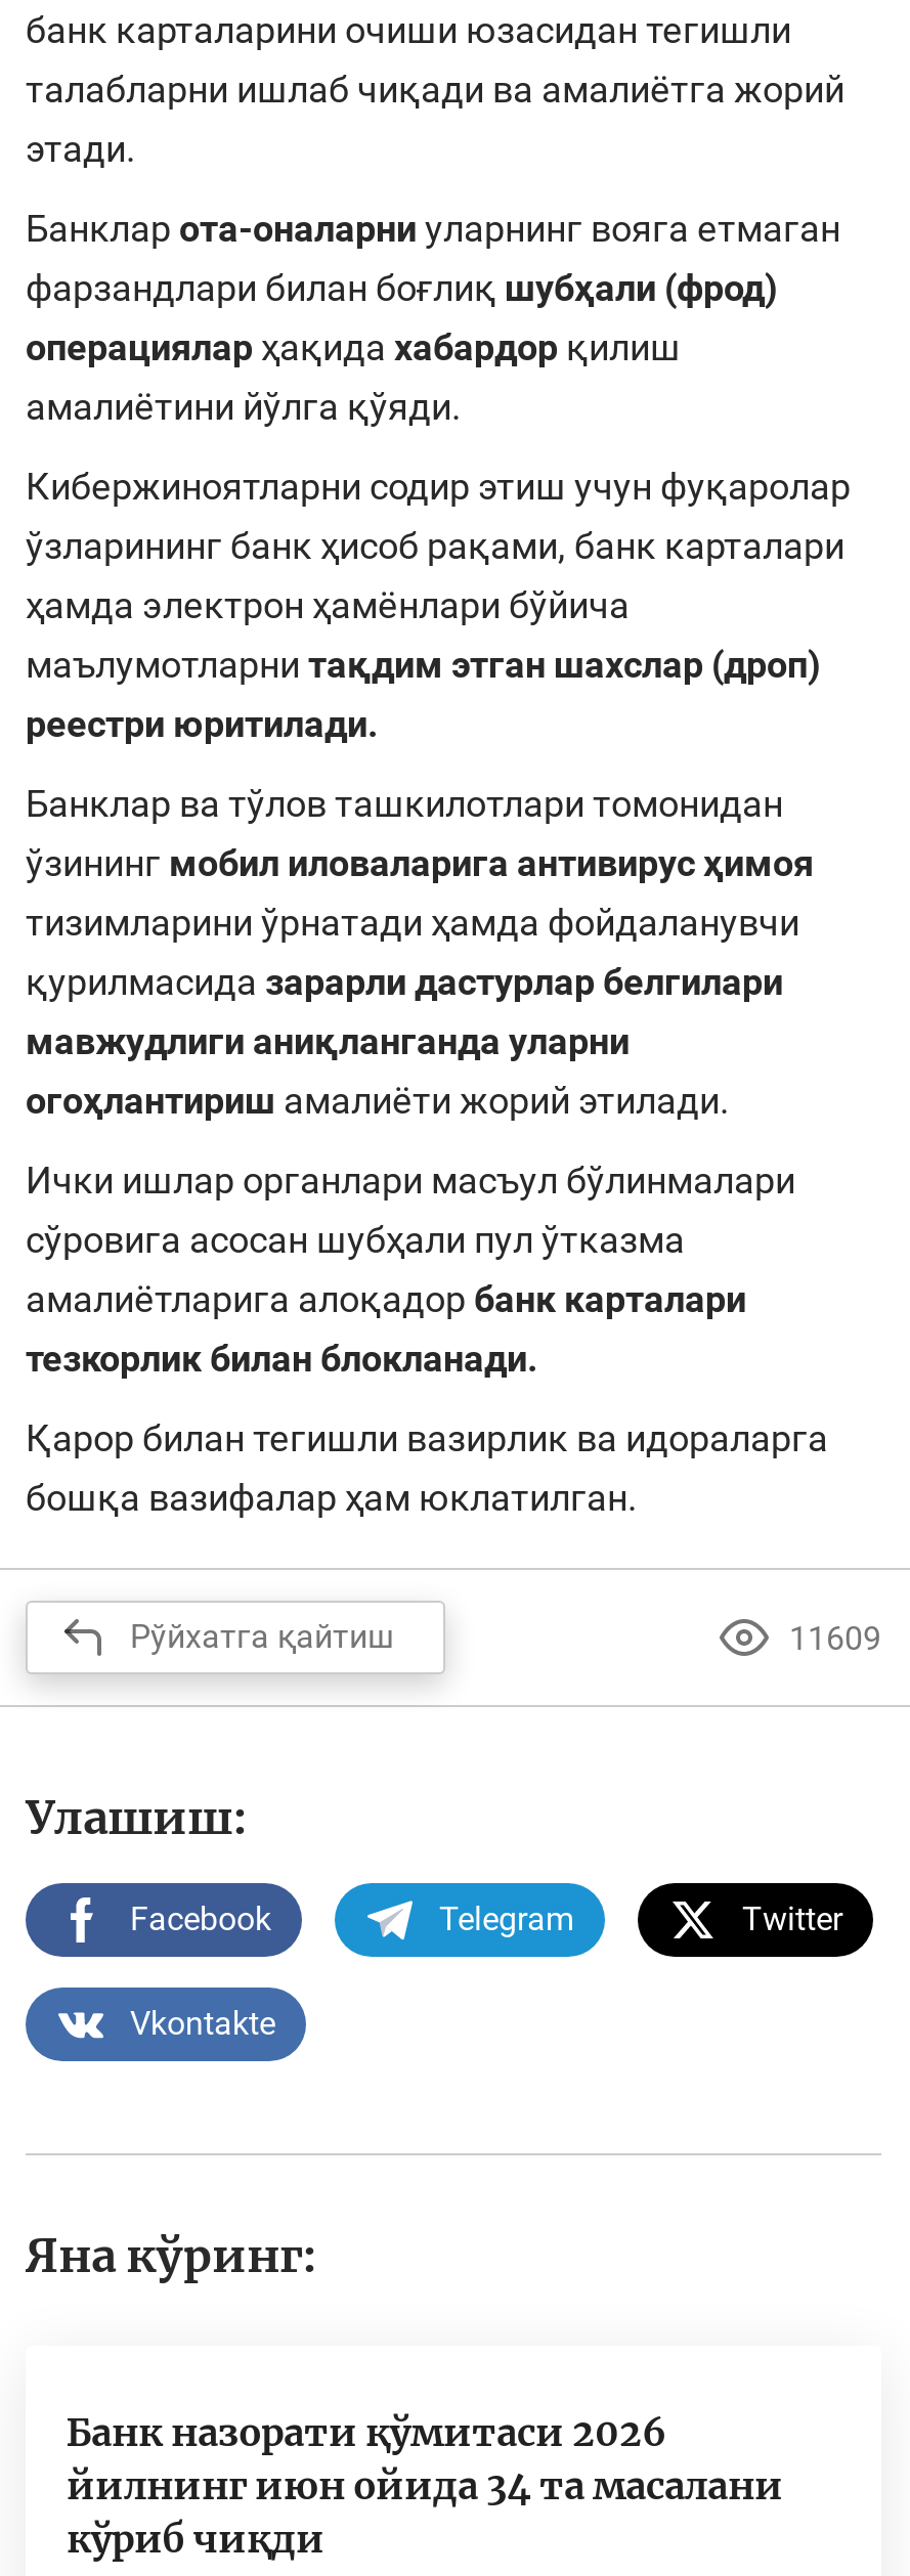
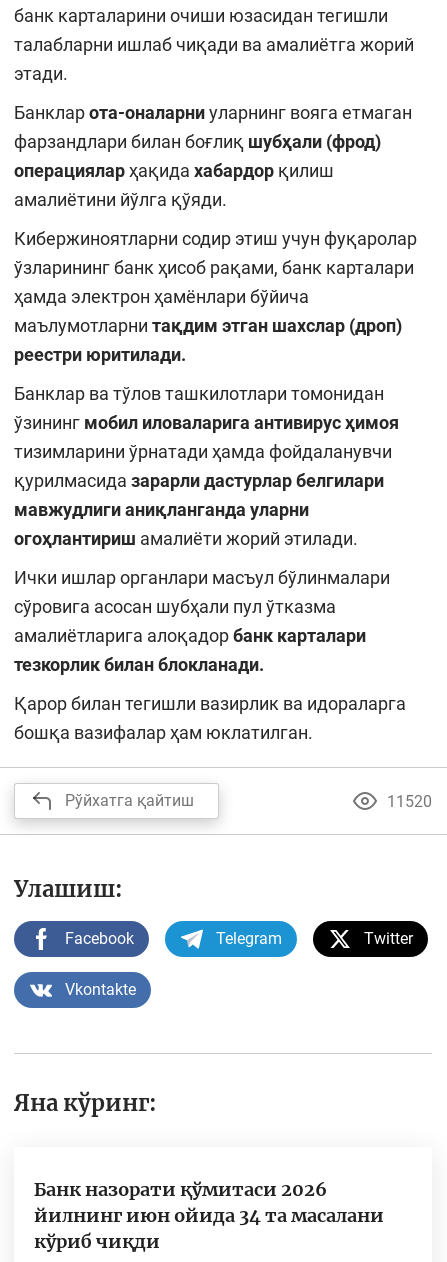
- 11609
+ 11520
